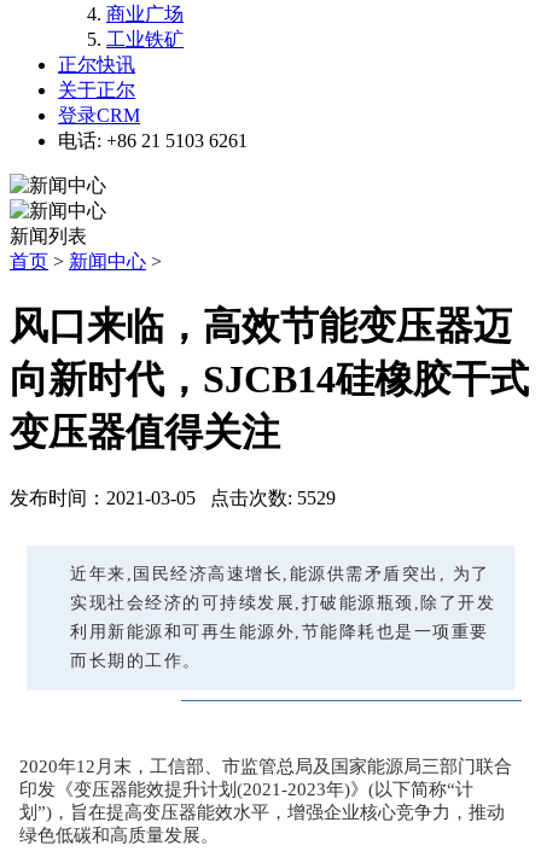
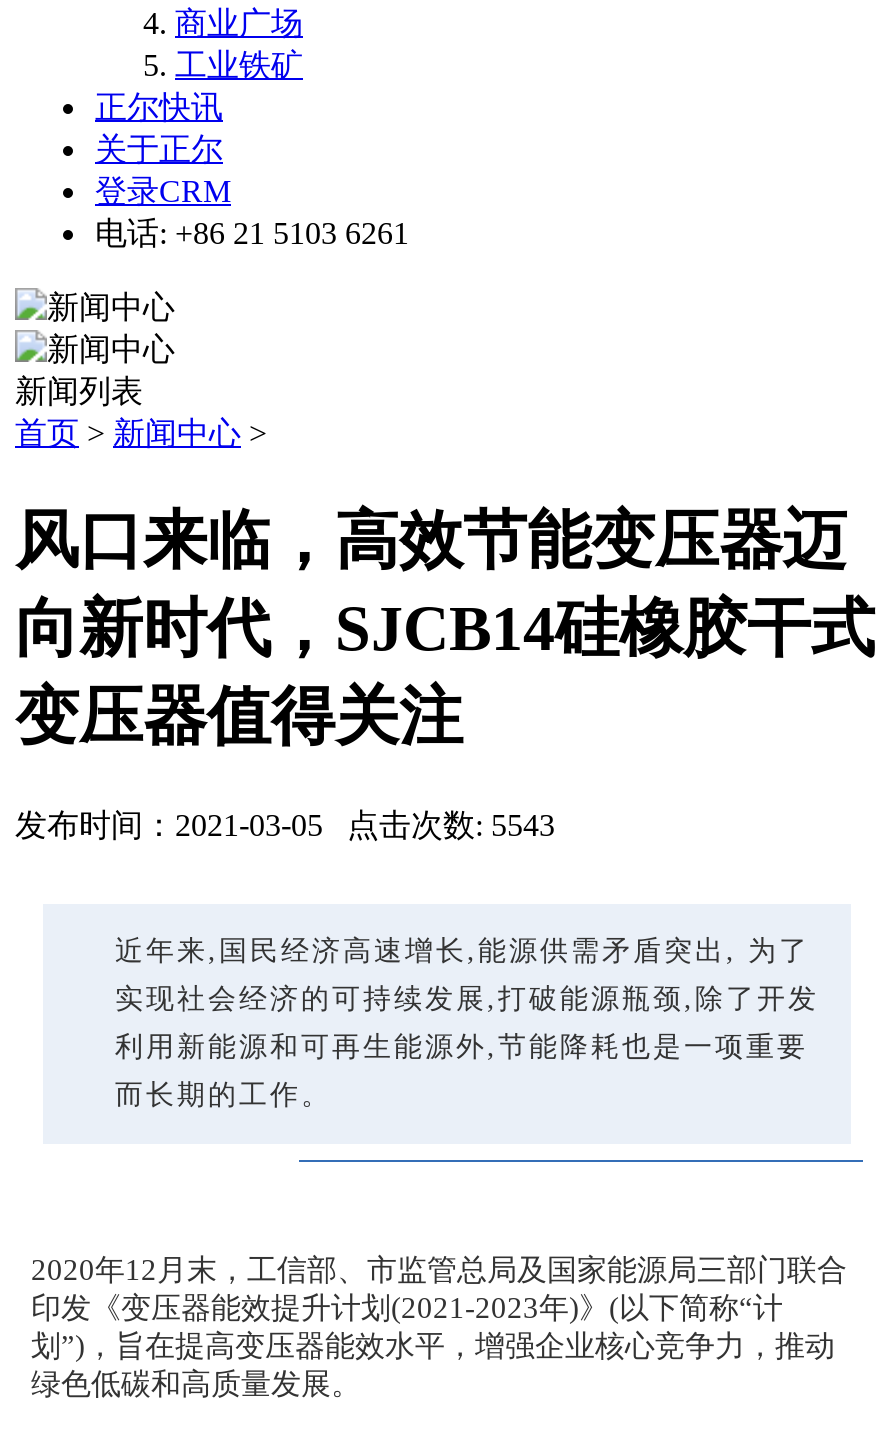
- 发布时间：2021-03-05 点击次数: 5529
+ 发布时间：2021-03-05 点击次数: 5543
